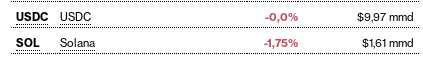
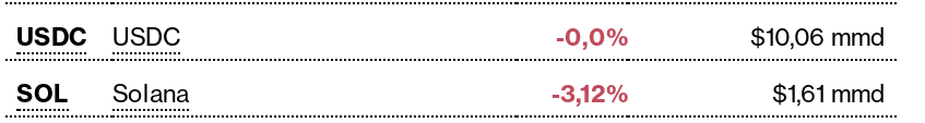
- $9,97 mmd
+ $10,06 mmd

- -1,75%
+ -3,12%
